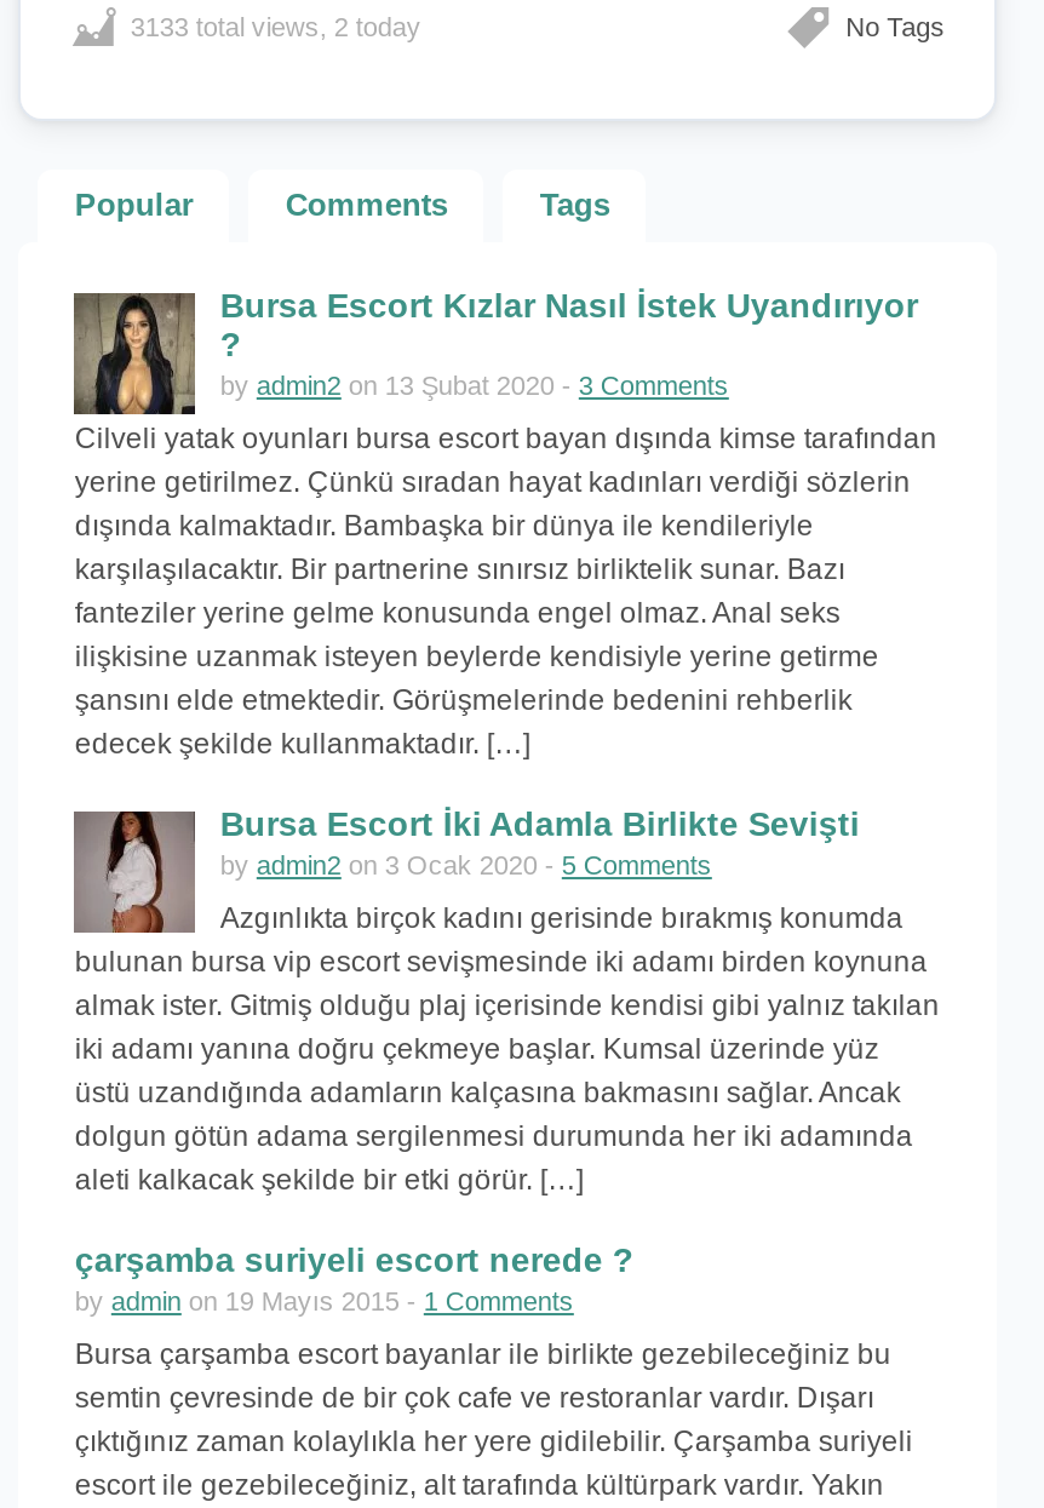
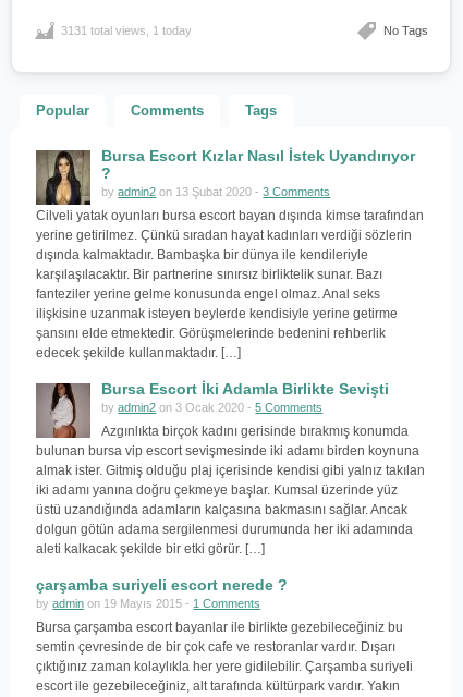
- 3133 total views, 2 today
+ 3131 total views, 1 today
